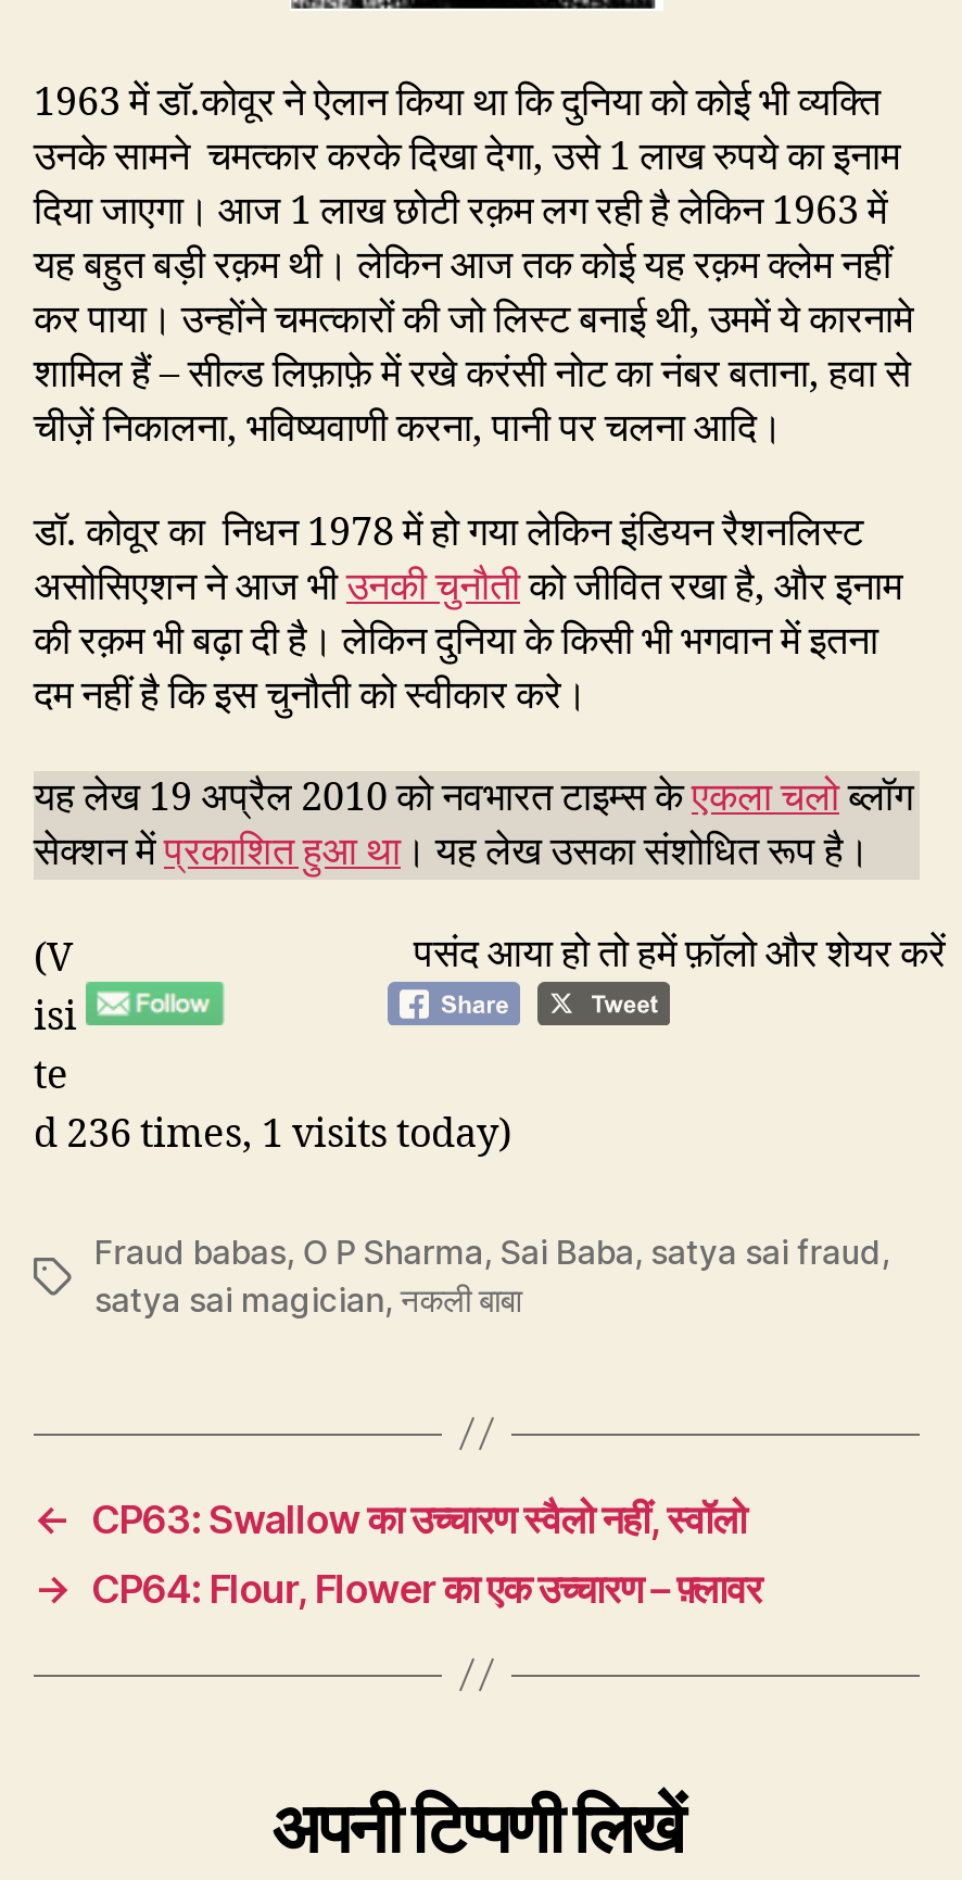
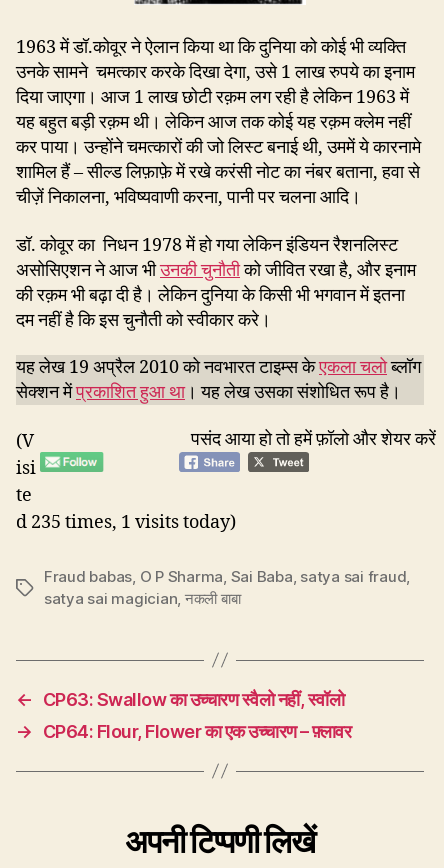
- d 236 times, 1 visits today)
+ d 235 times, 1 visits today)
